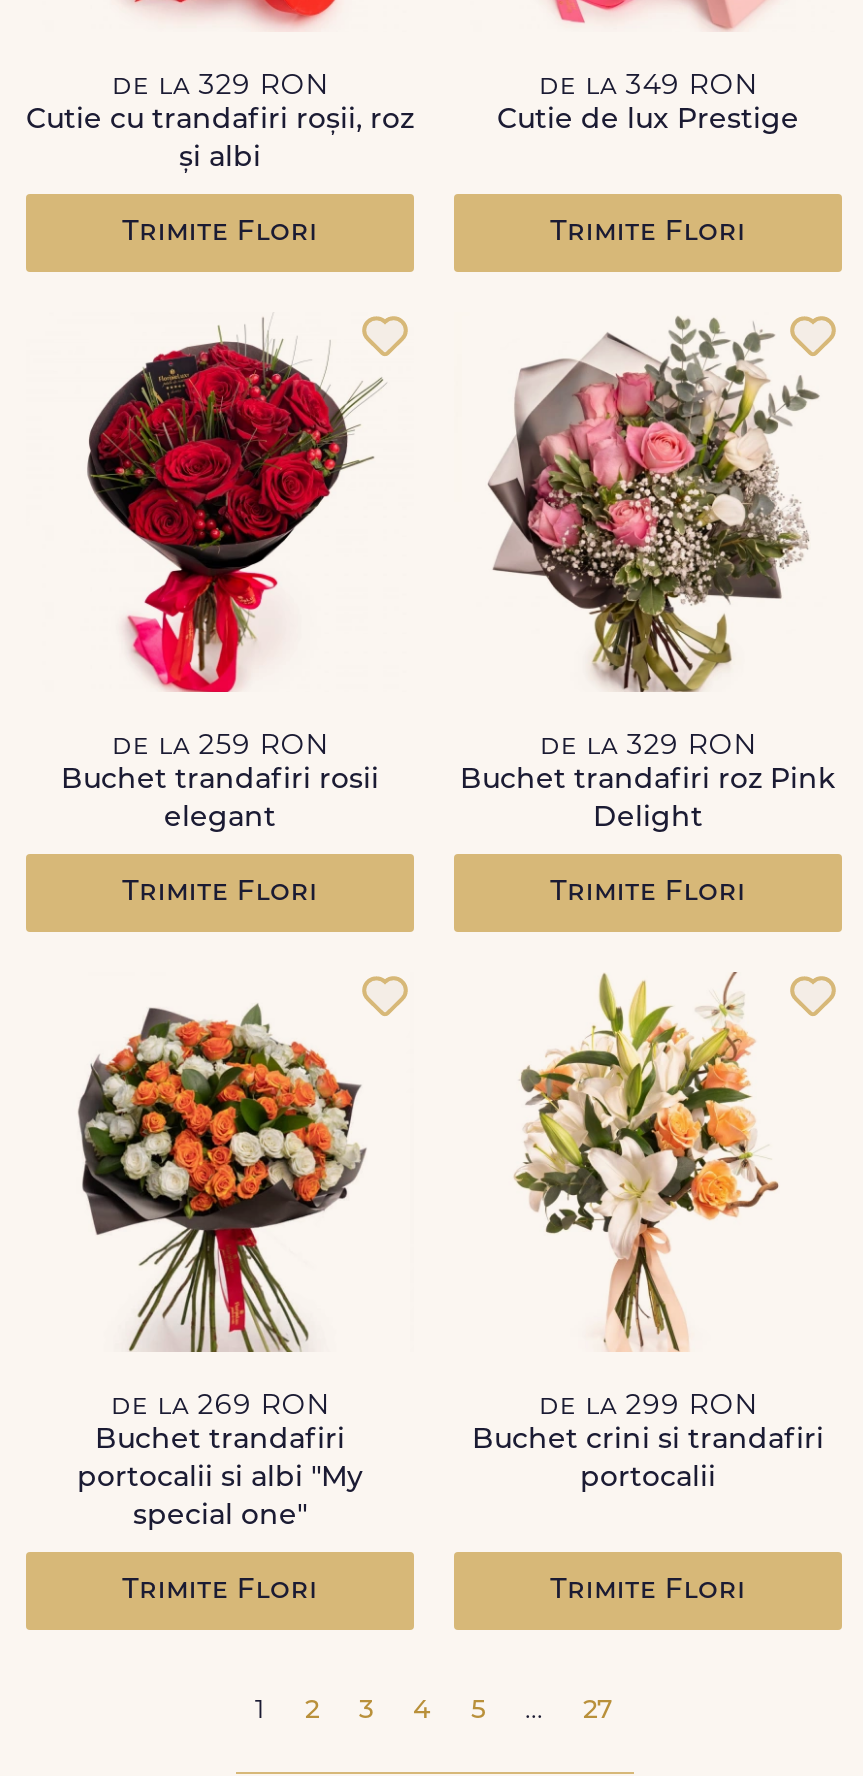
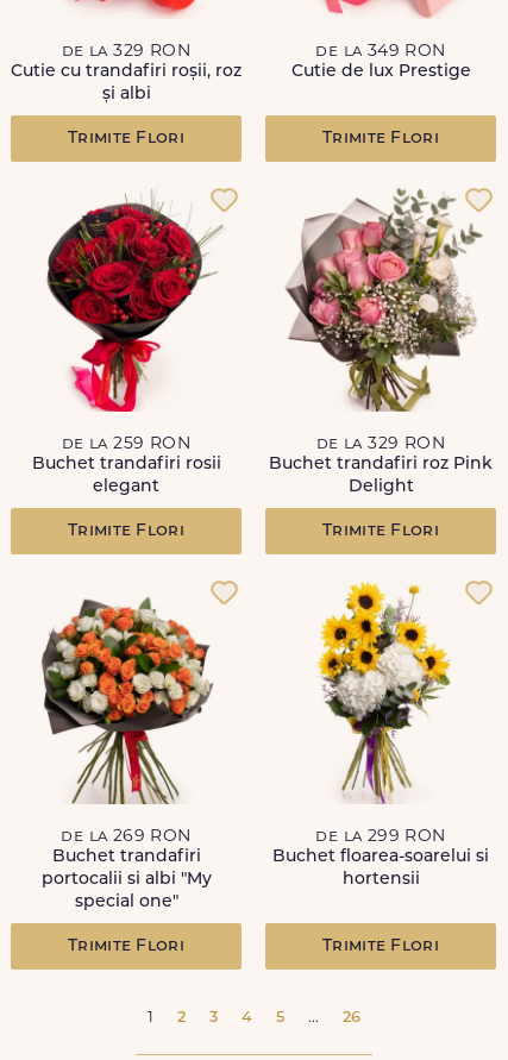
- [image]
- Buchet crini si trandafiri
- portocalii
+ [image]
+ Buchet floarea-soarelui si
+ hortensii

- 27
+ 26
